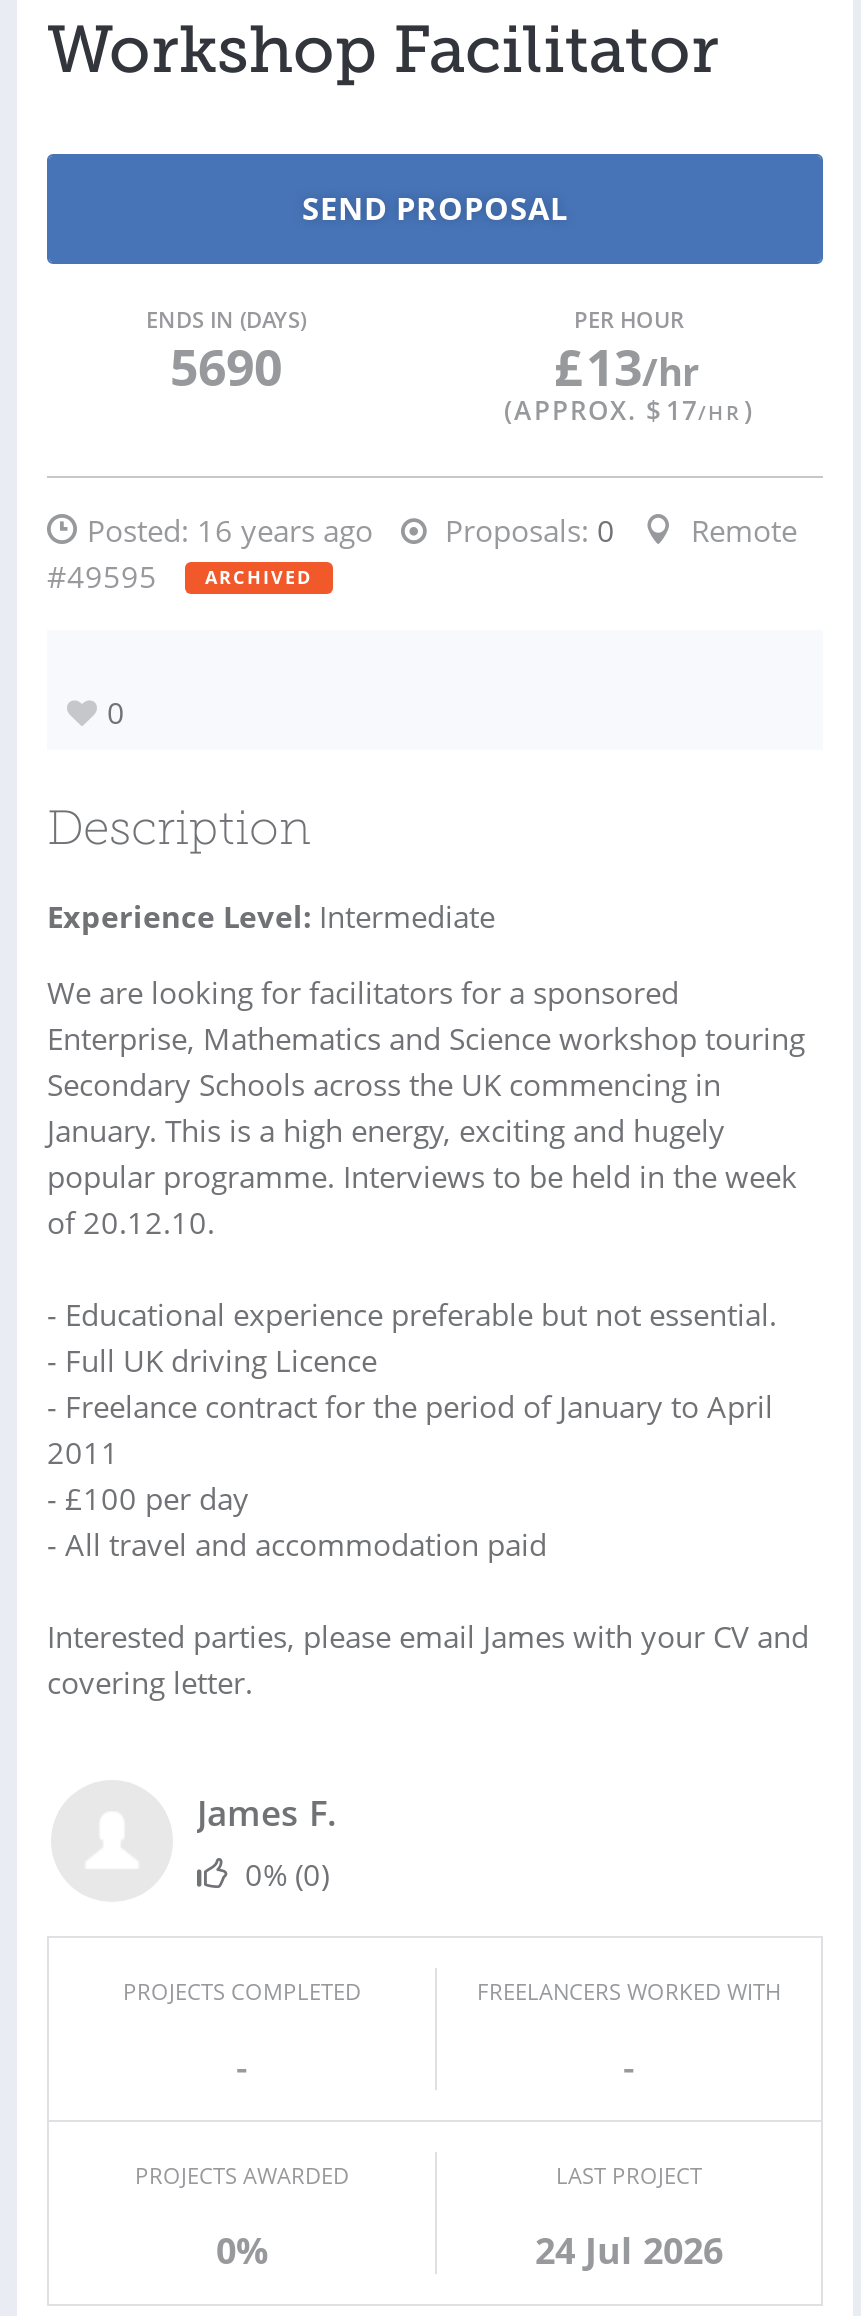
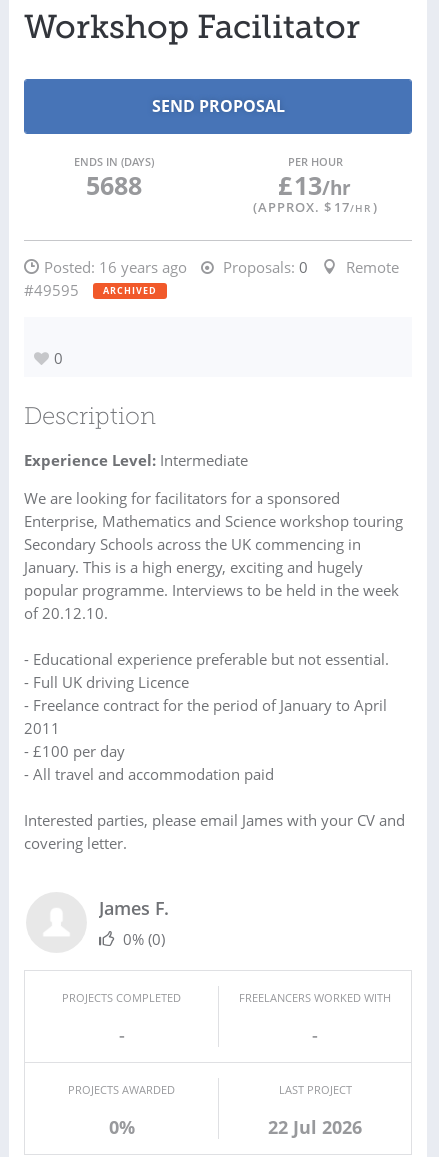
- 5690
+ 5688

- 24 Jul 2026
+ 22 Jul 2026
